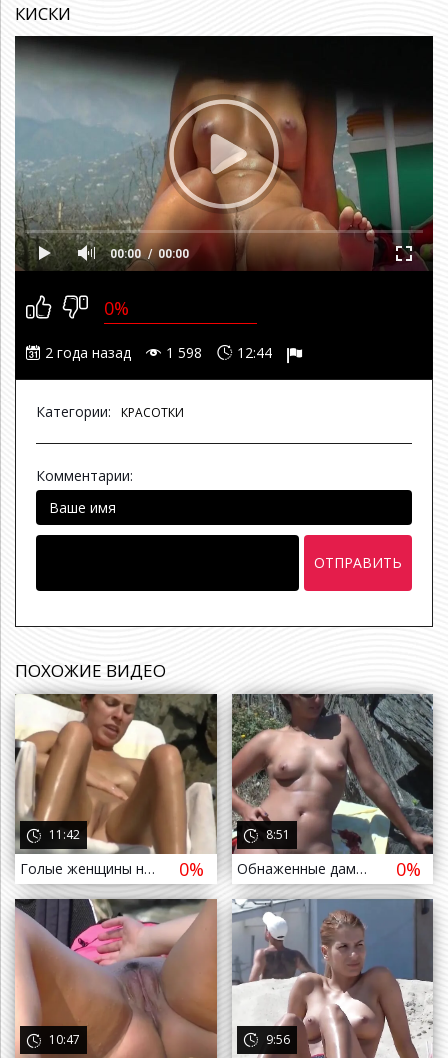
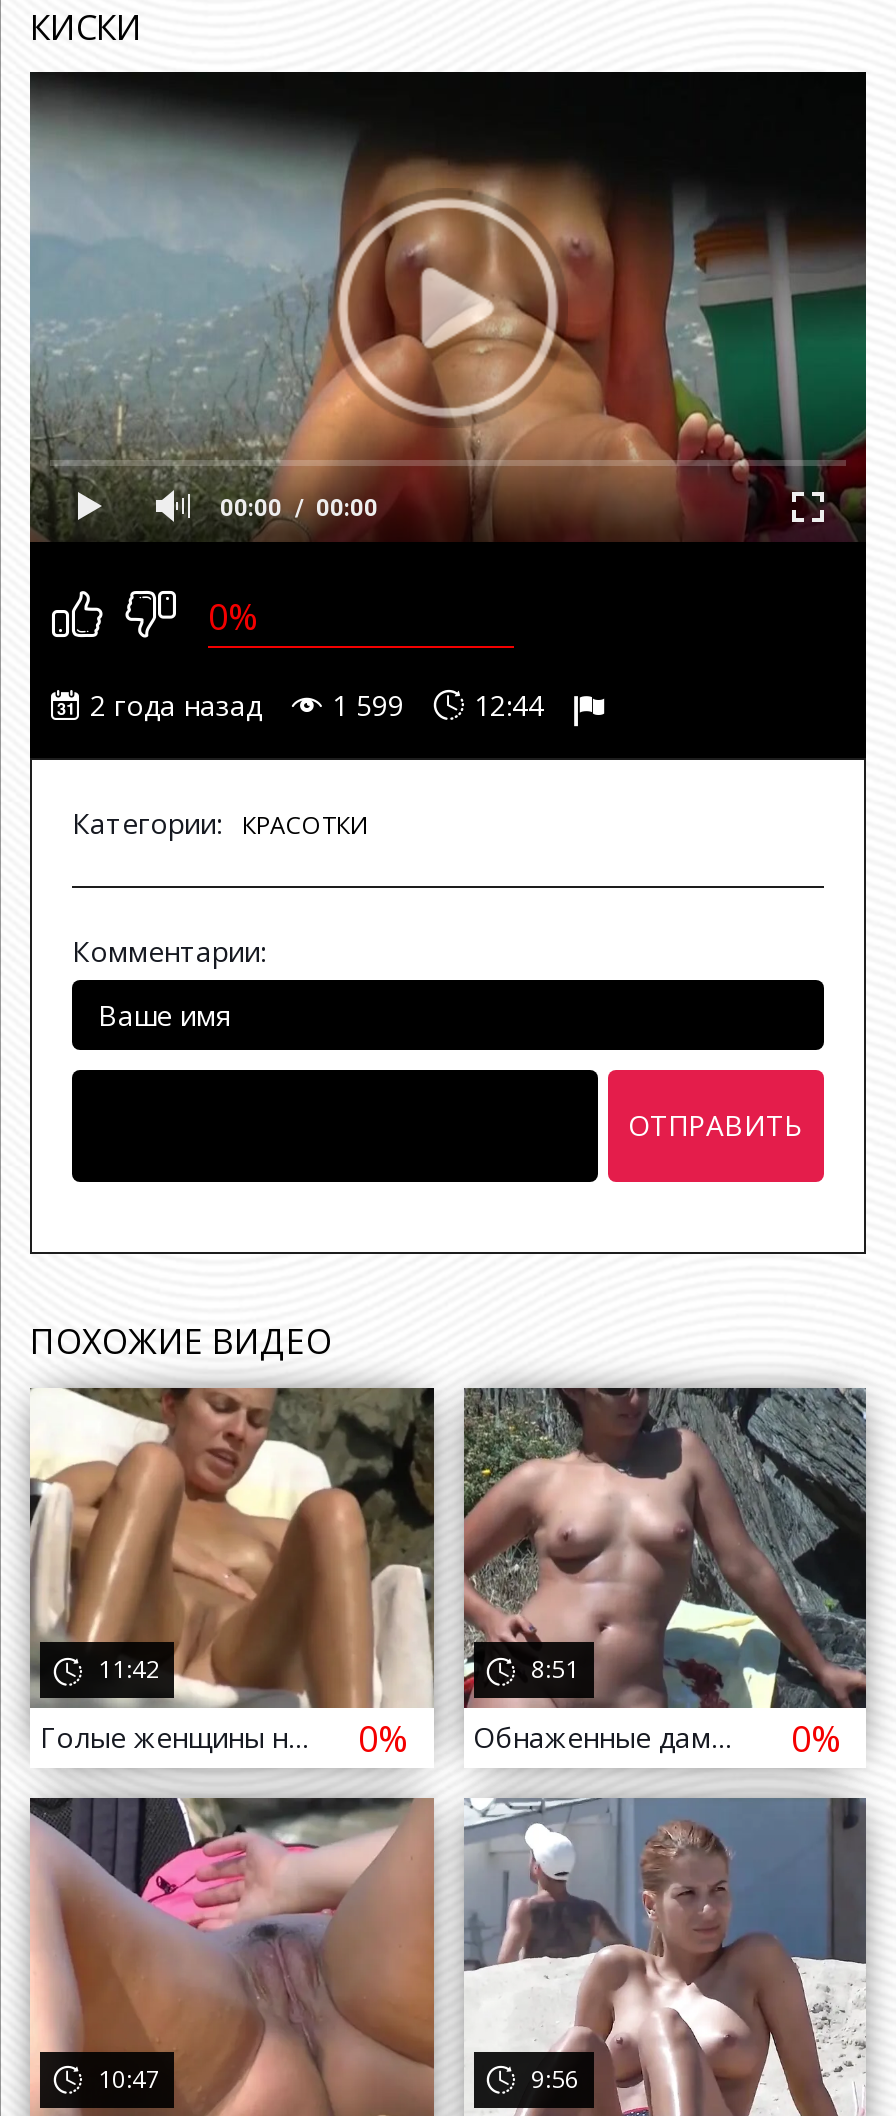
- 2 года назад 1 598 12:44
+ 2 года назад 1 599 12:44
